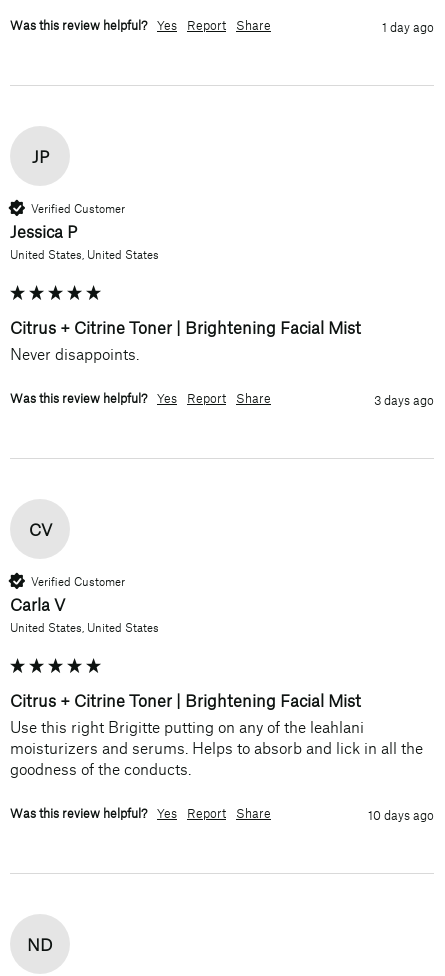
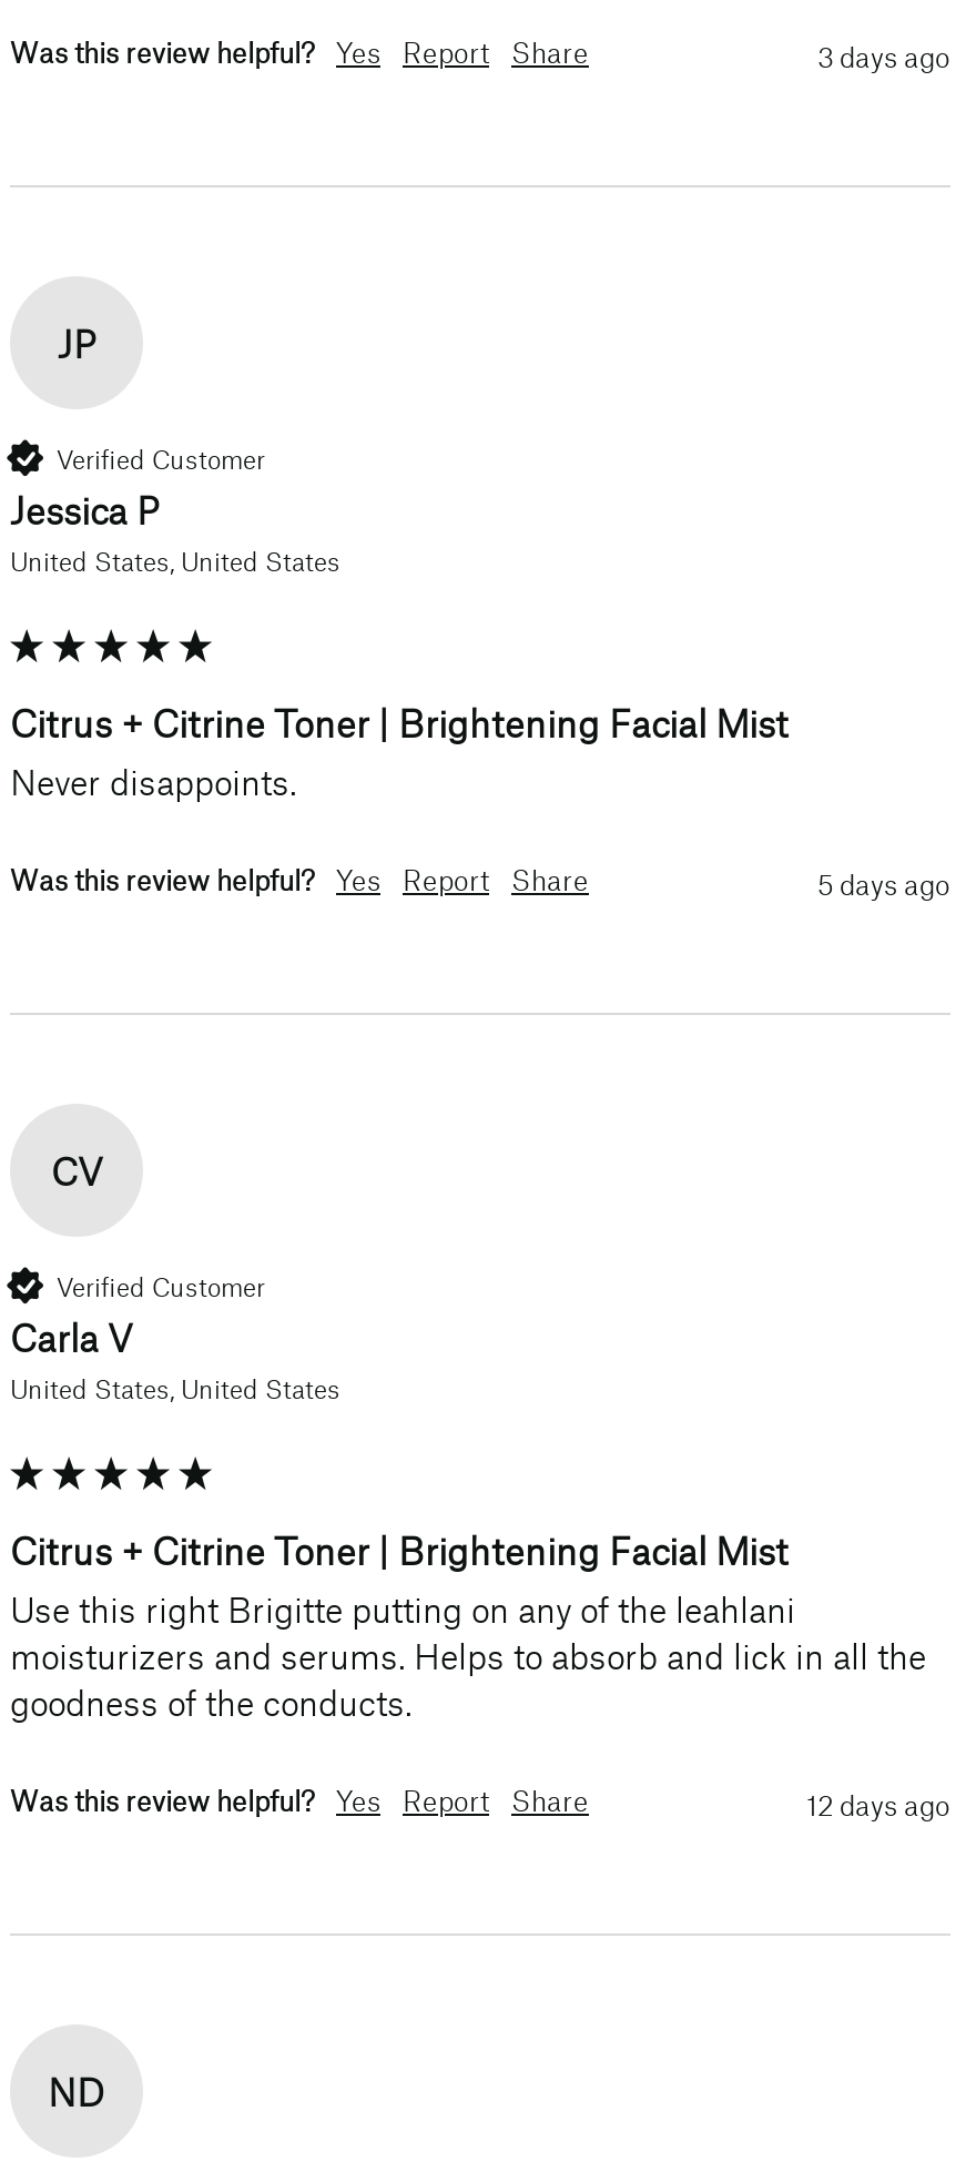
- 1 day ago
+ 3 days ago

- 3 days ago
+ 5 days ago

- 10 days ago
+ 12 days ago
